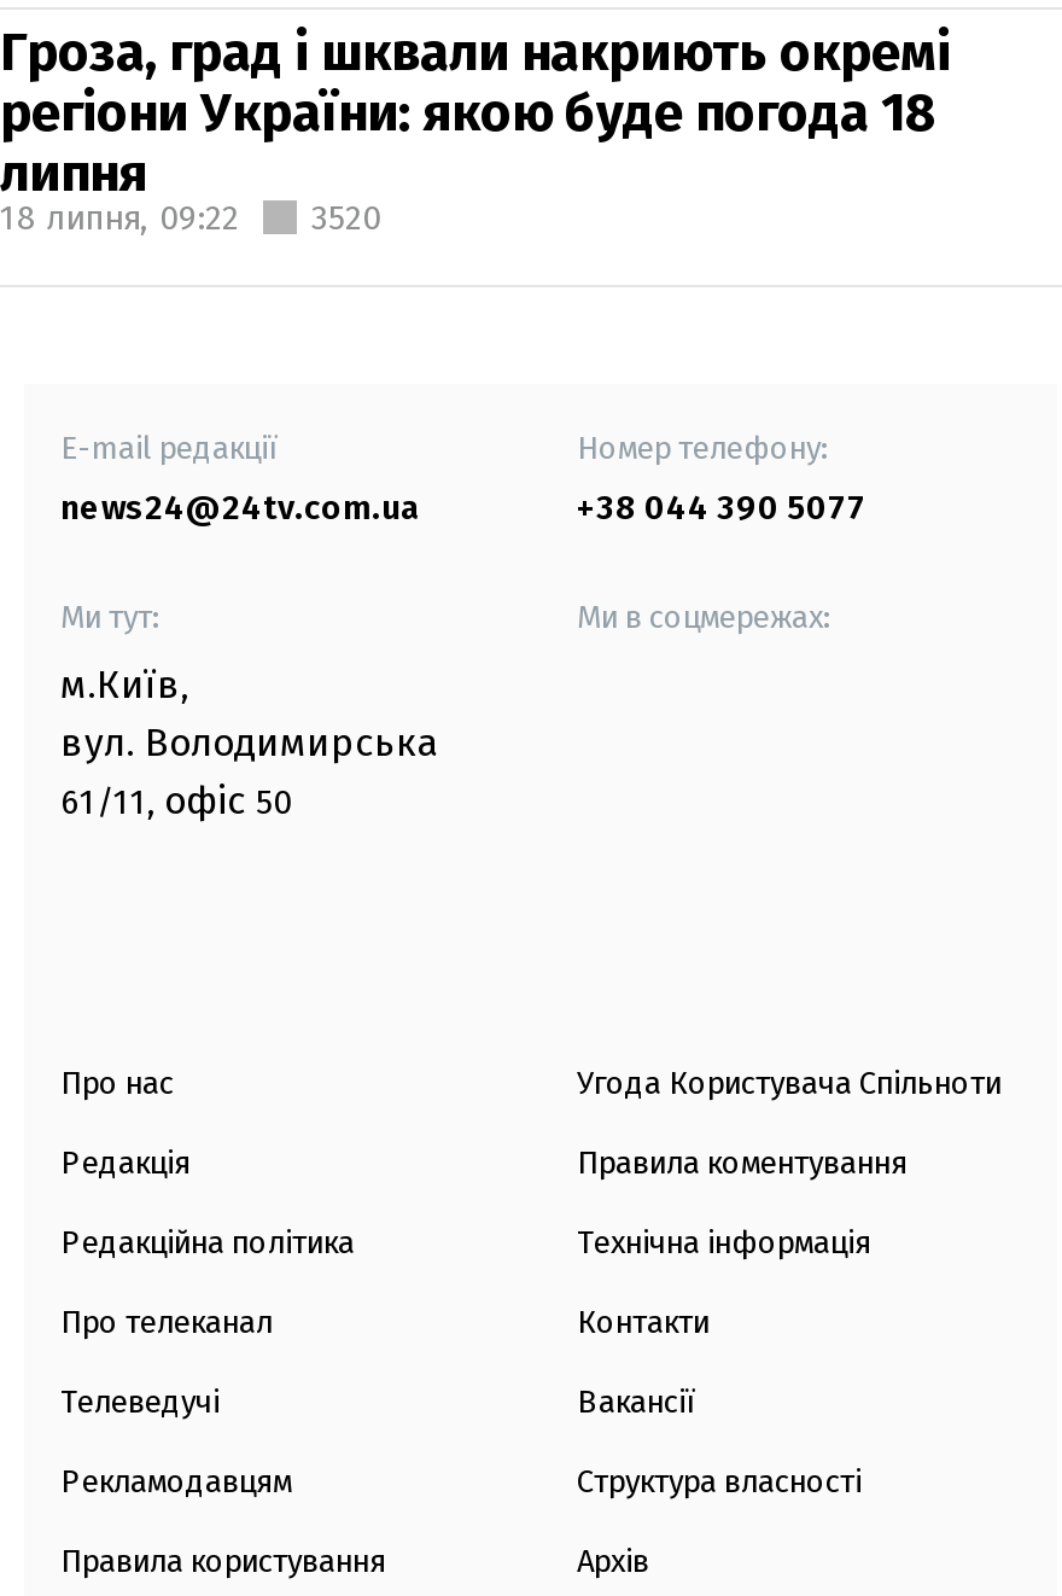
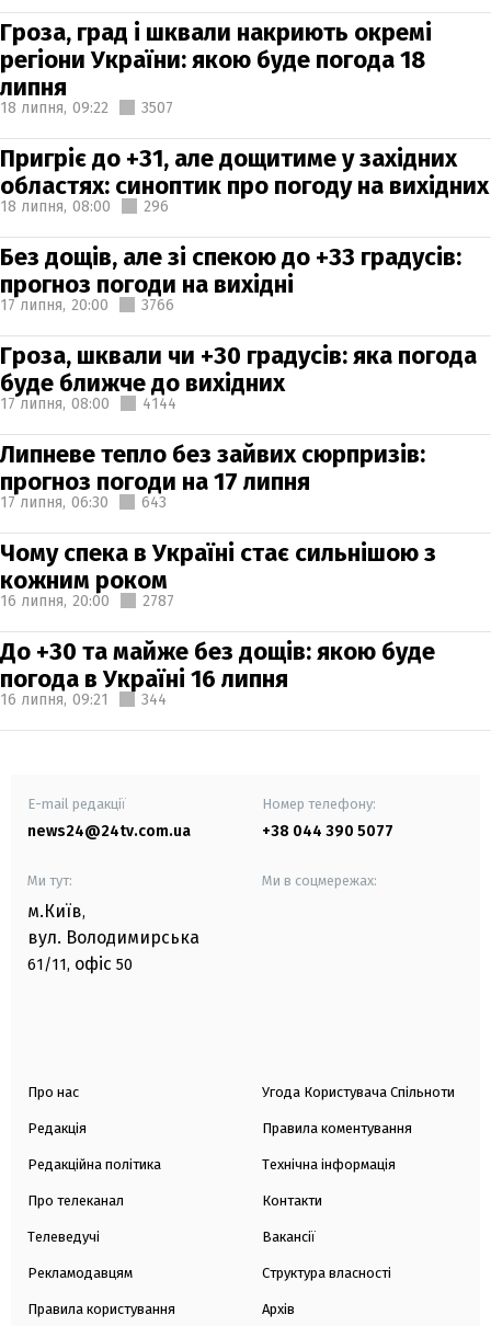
- 3520
+ 3507
+ Пригріє до +31, але дощитиме у західних
+ областях: синоптик про погоду на вихідних
+ 18 липня, 08:00
+ 296
+ Без дощів, але зі спекою до +33 градусів:
+ прогноз погоди на вихідні
+ 17 липня, 20:00
+ 3766
+ Гроза, шквали чи +30 градусів: яка погода
+ буде ближче до вихідних
+ 17 липня, 08:00
+ 4144
+ Липневе тепло без зайвих сюрпризів:
+ прогноз погоди на 17 липня
+ 17 липня, 06:30
+ 643
+ Чому спека в Україні стає сильнішою з
+ кожним роком
+ 16 липня, 20:00
+ 2787
+ До +30 та майже без дощів: якою буде
+ погода в Україні 16 липня
+ 16 липня, 09:21
+ 344
